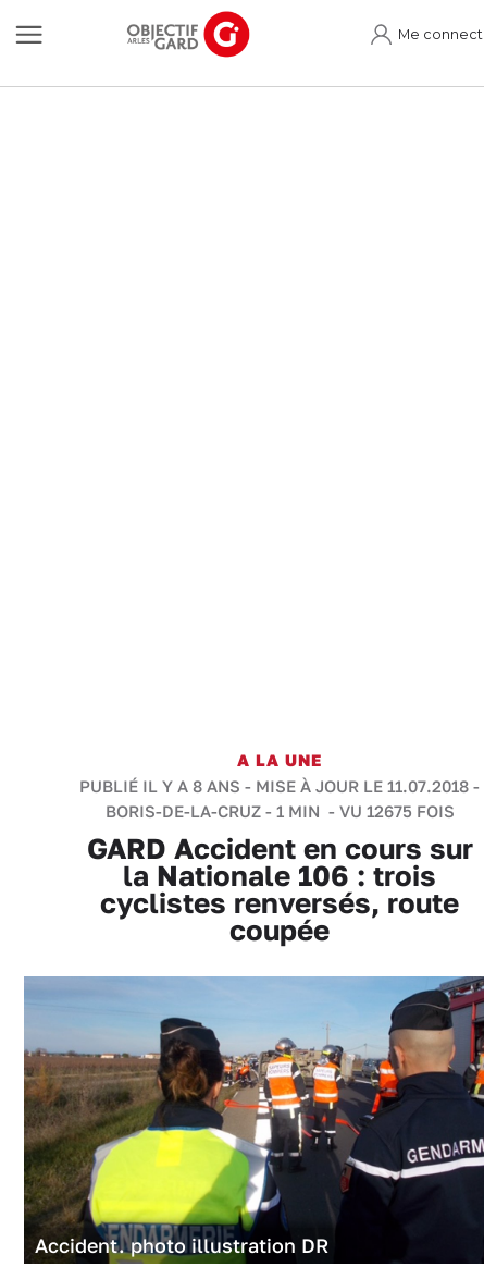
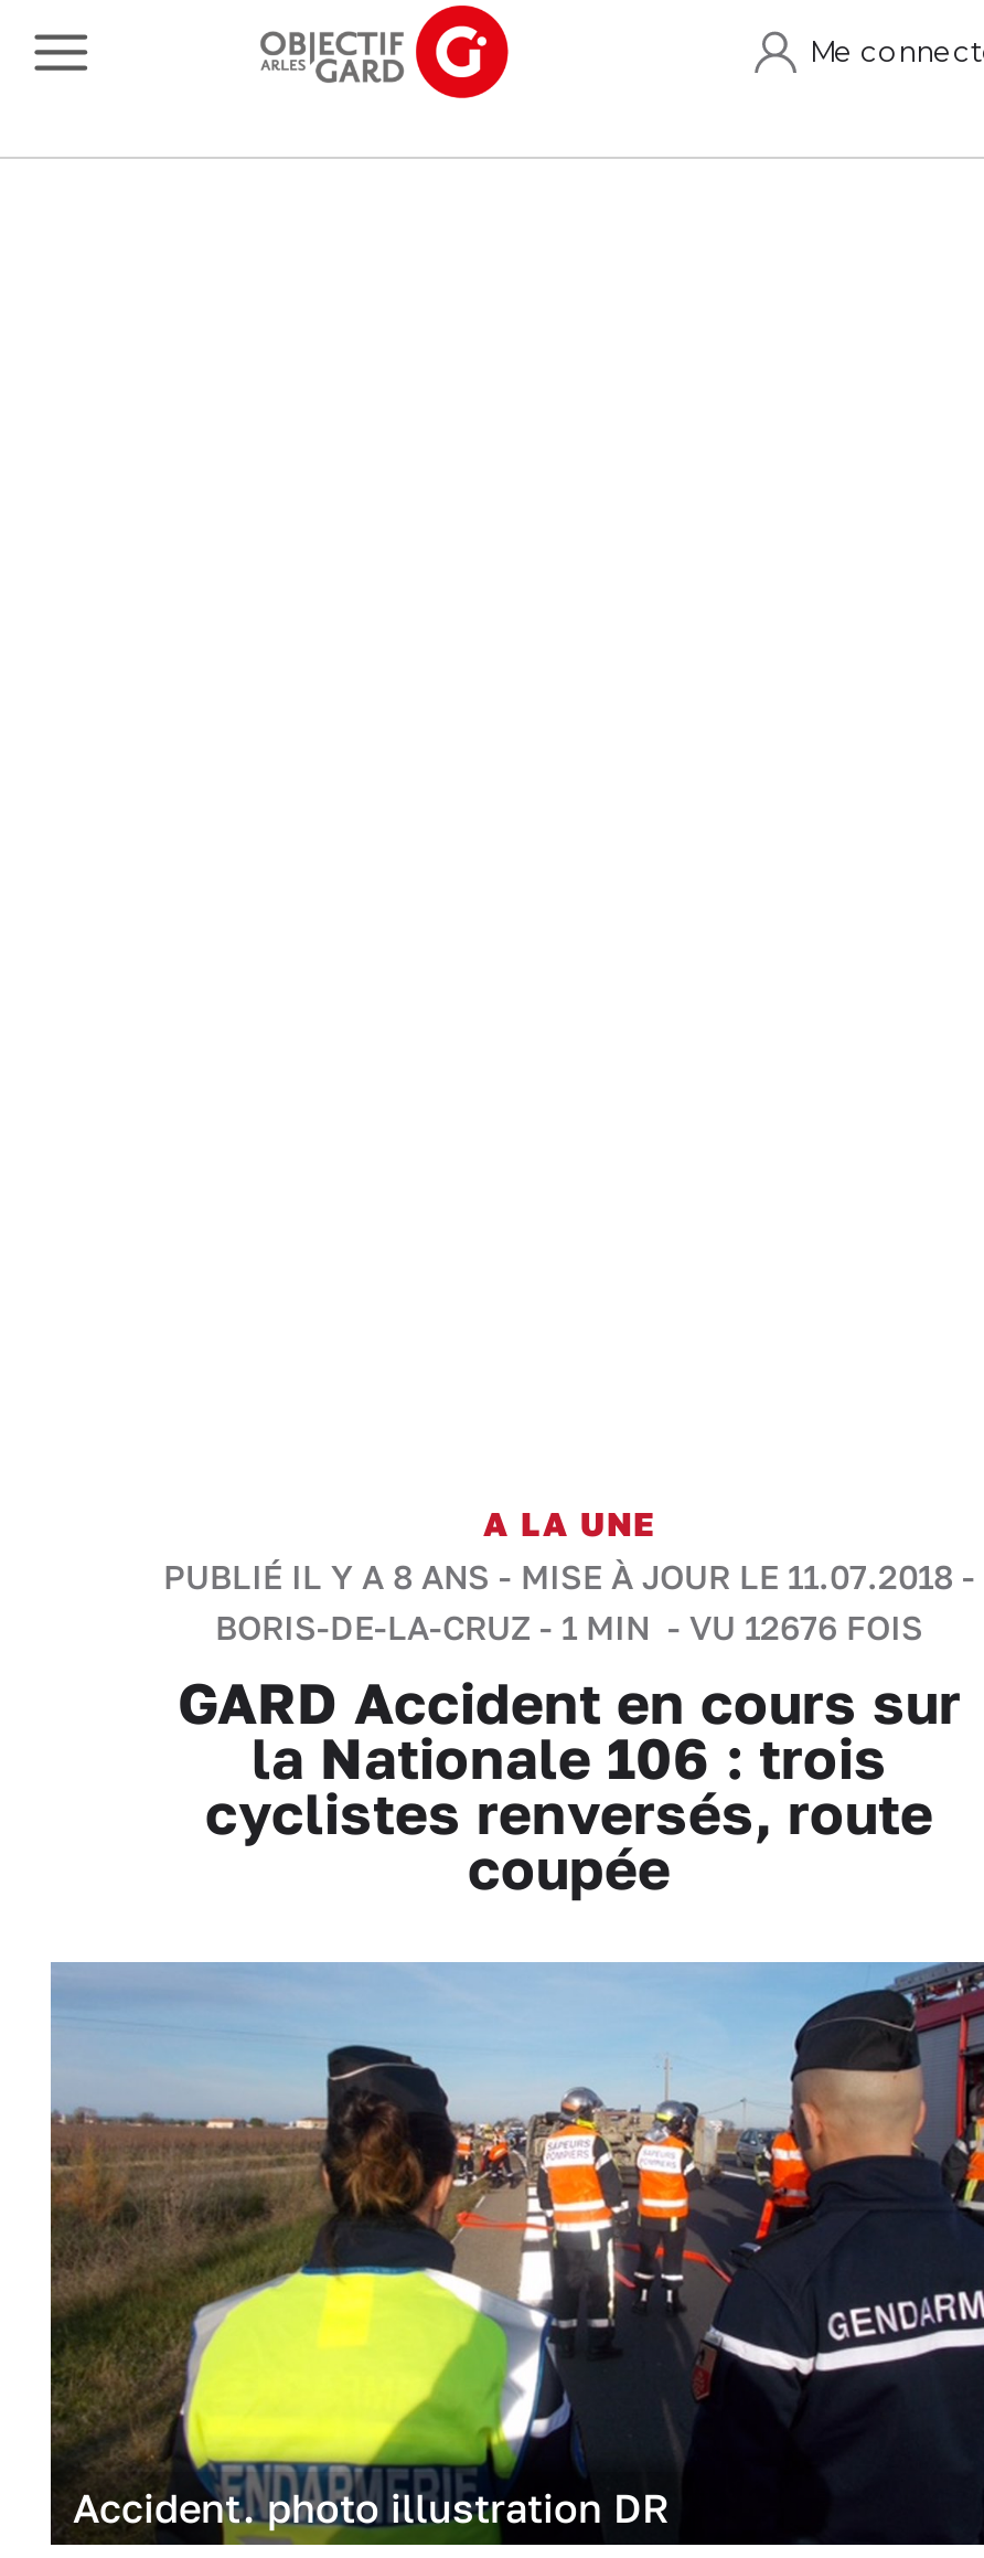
- BORIS-DE-LA-CRUZ - 1 MIN - VU 12675 FOIS
+ BORIS-DE-LA-CRUZ - 1 MIN - VU 12676 FOIS
